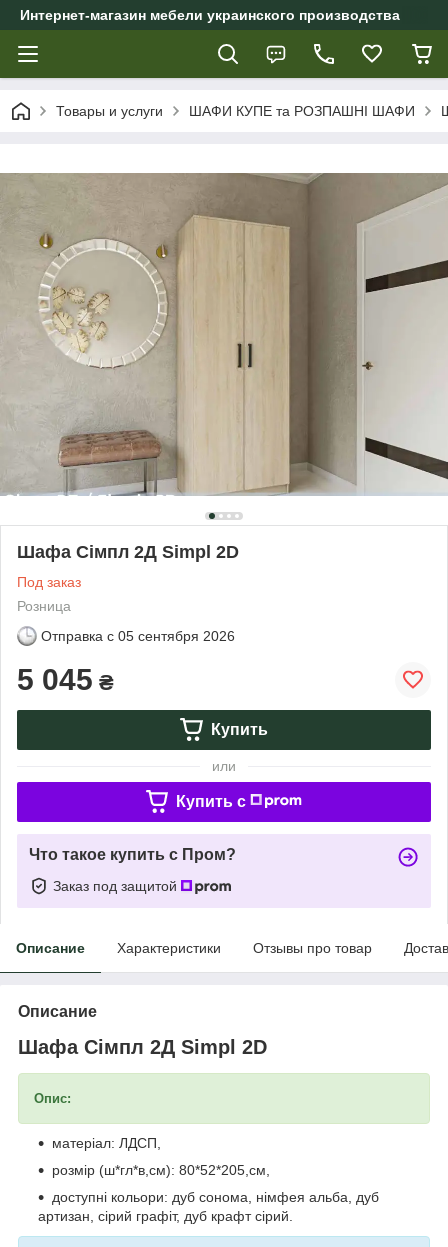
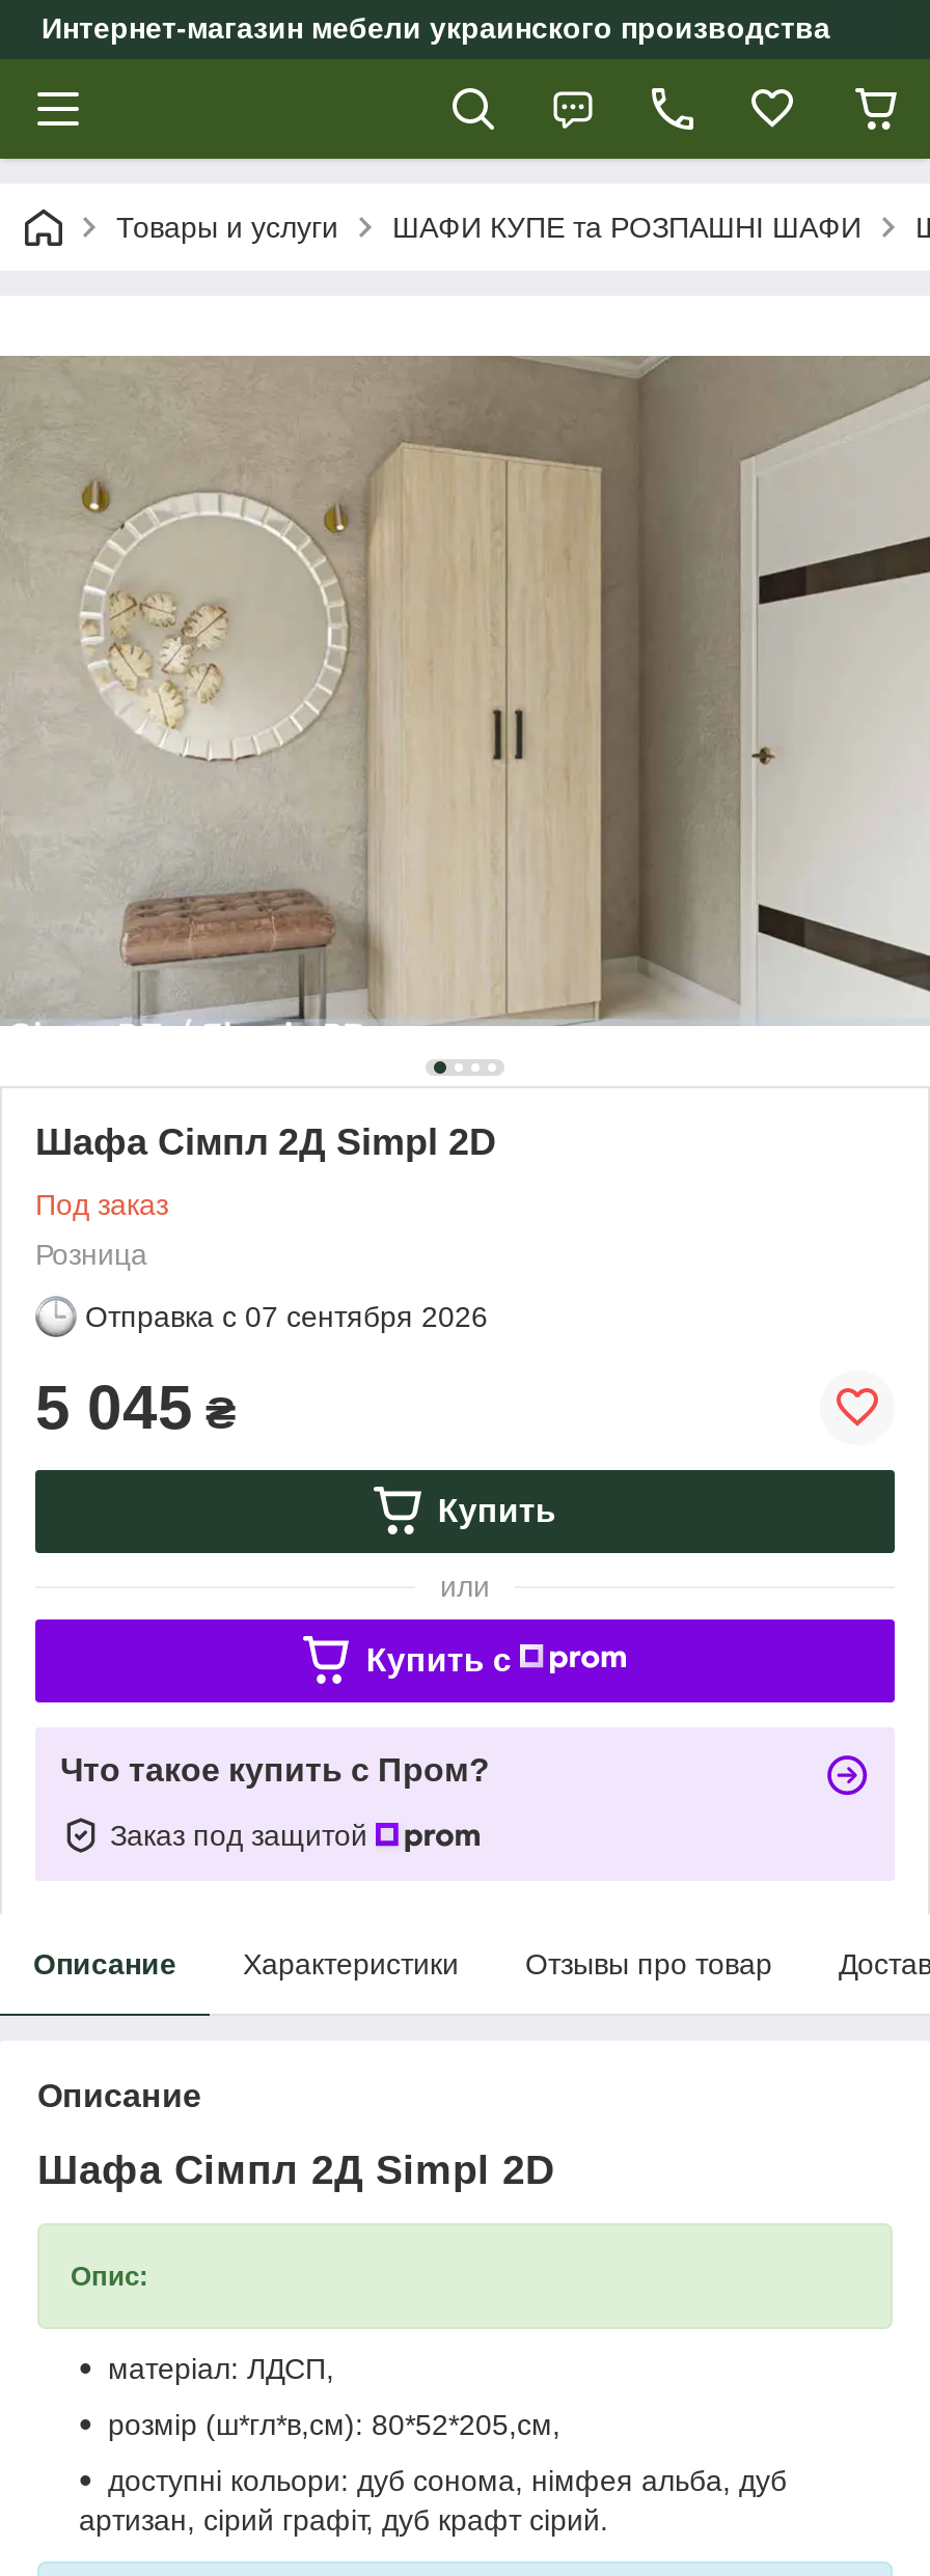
- Отправка с 05 сентября 2026
+ Отправка с 07 сентября 2026
